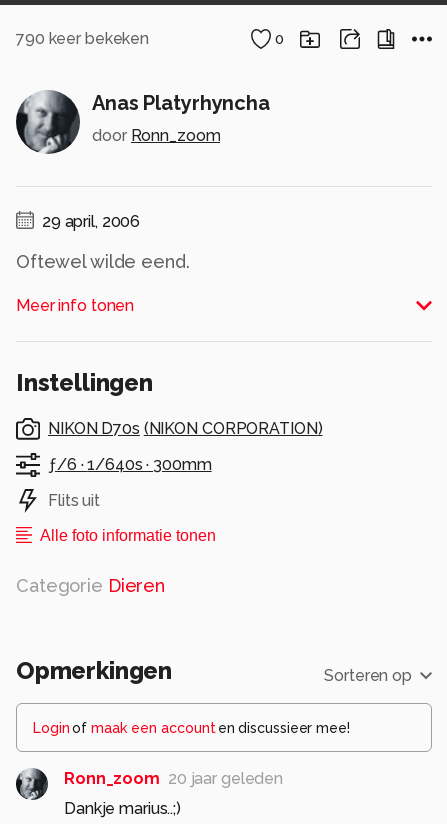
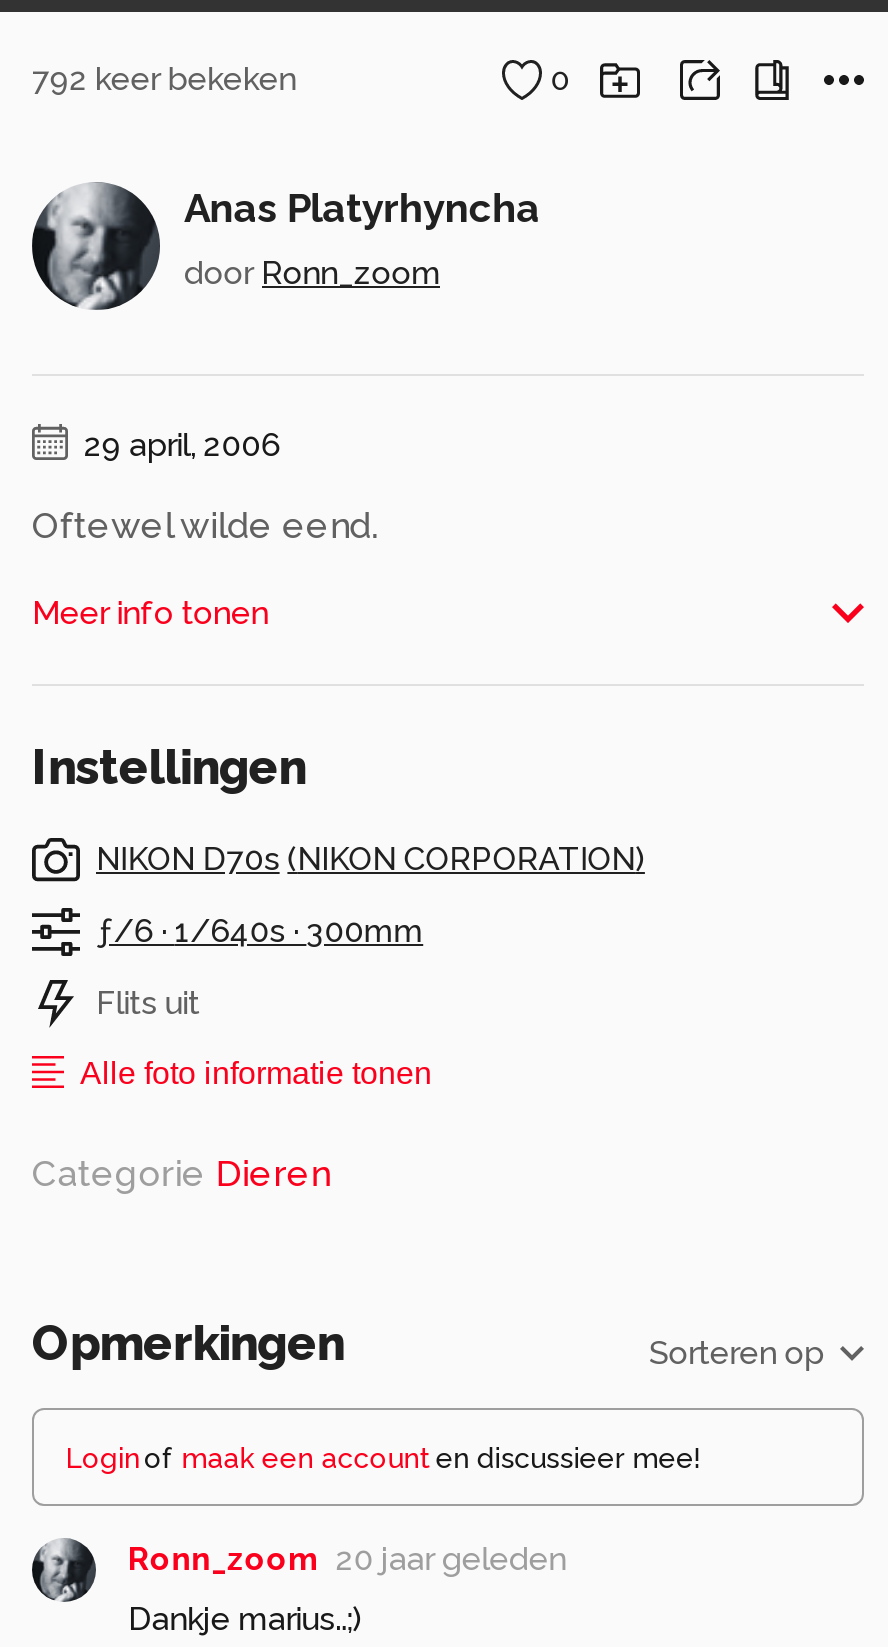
- 790 keer bekeken
+ 792 keer bekeken
